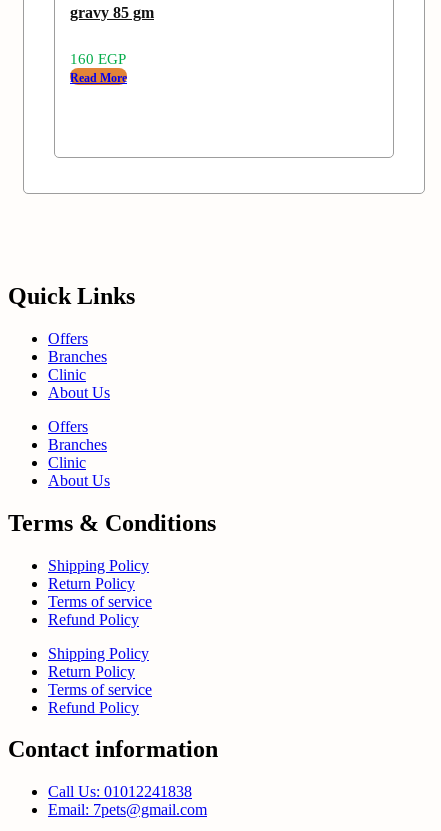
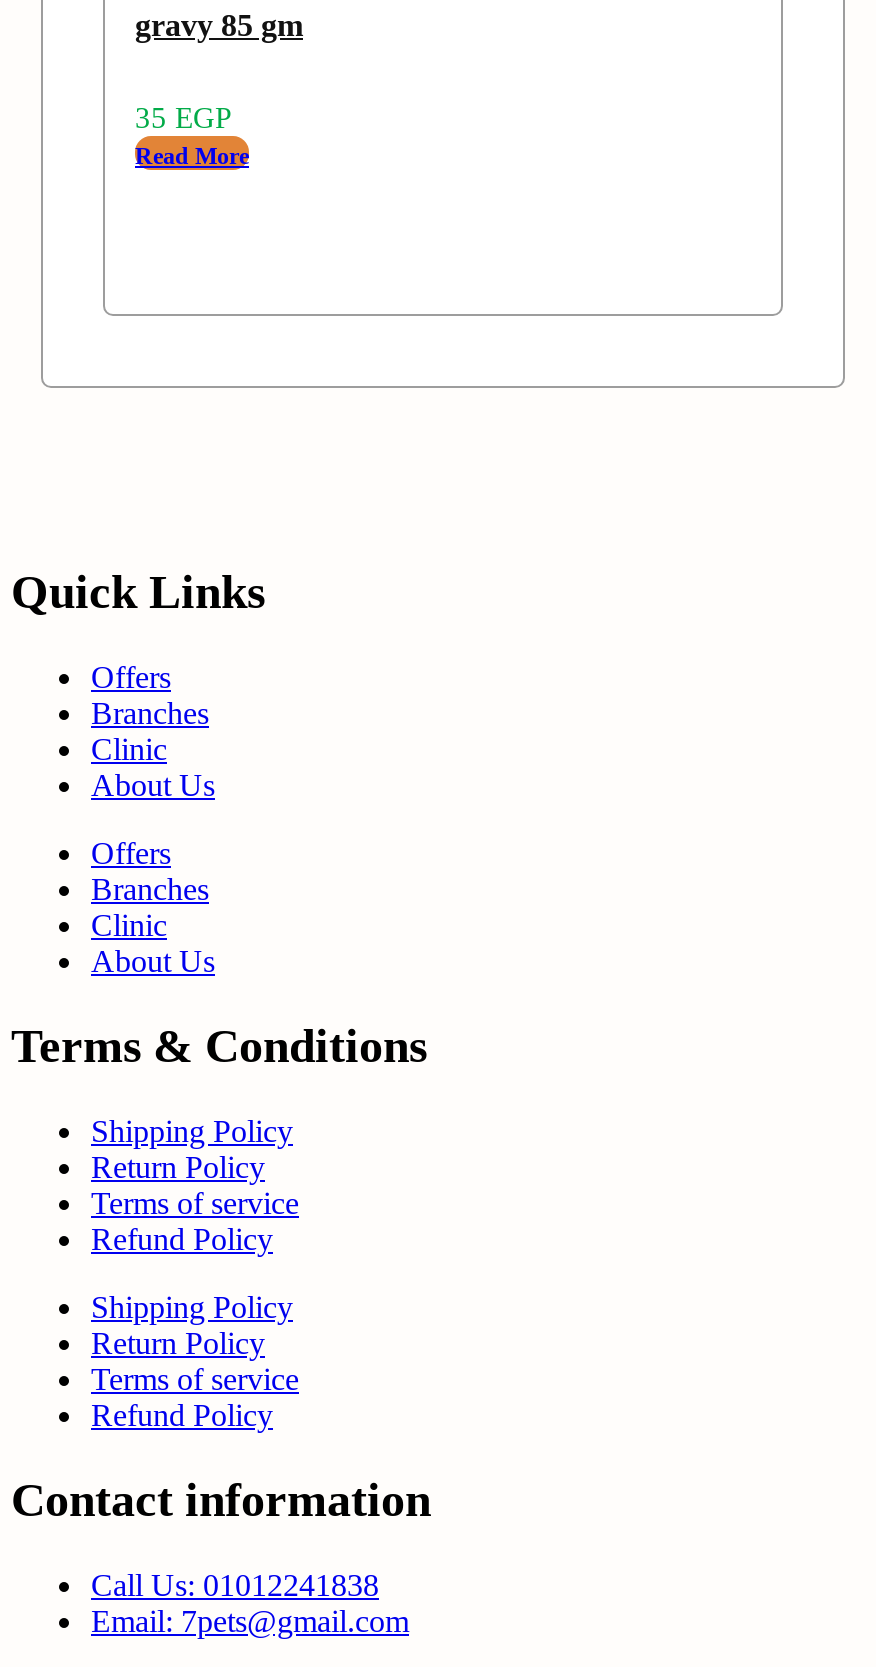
- 160 EGP
+ 35 EGP
